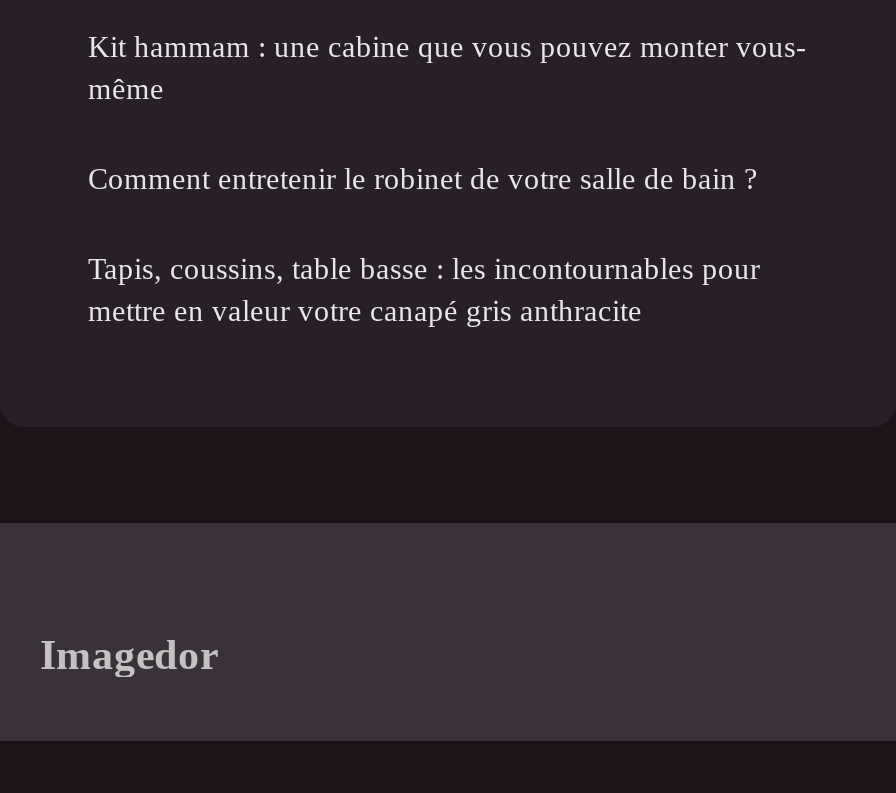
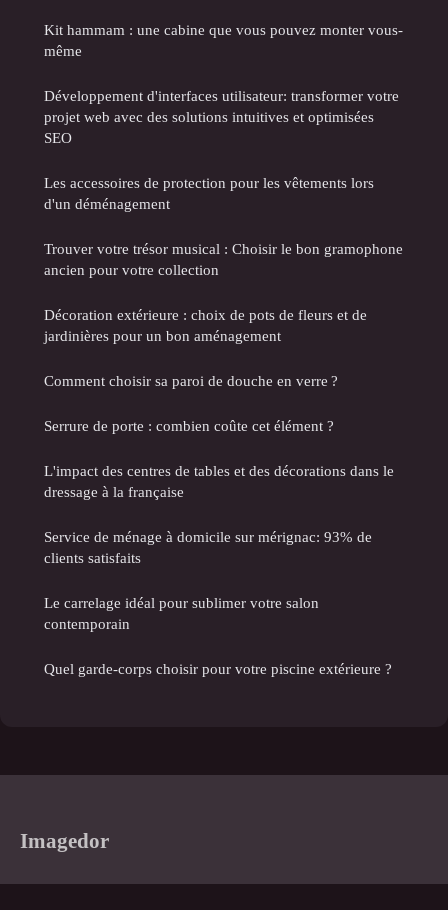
- Comment entretenir le robinet de votre salle de bain ?
- Tapis, coussins, table basse : les incontournables pour
- mettre en valeur votre canapé gris anthracite
+ Développement d'interfaces utilisateur: transformer votre
+ projet web avec des solutions intuitives et optimisées
+ SEO
+ Les accessoires de protection pour les vêtements lors
+ d'un déménagement
+ Trouver votre trésor musical : Choisir le bon gramophone
+ ancien pour votre collection
+ Décoration extérieure : choix de pots de fleurs et de
+ jardinières pour un bon aménagement
+ Comment choisir sa paroi de douche en verre ?
+ Serrure de porte : combien coûte cet élément ?
+ L'impact des centres de tables et des décorations dans le
+ dressage à la française
+ Service de ménage à domicile sur mérignac: 93% de
+ clients satisfaits
+ Le carrelage idéal pour sublimer votre salon
+ contemporain
+ Quel garde-corps choisir pour votre piscine extérieure ?
